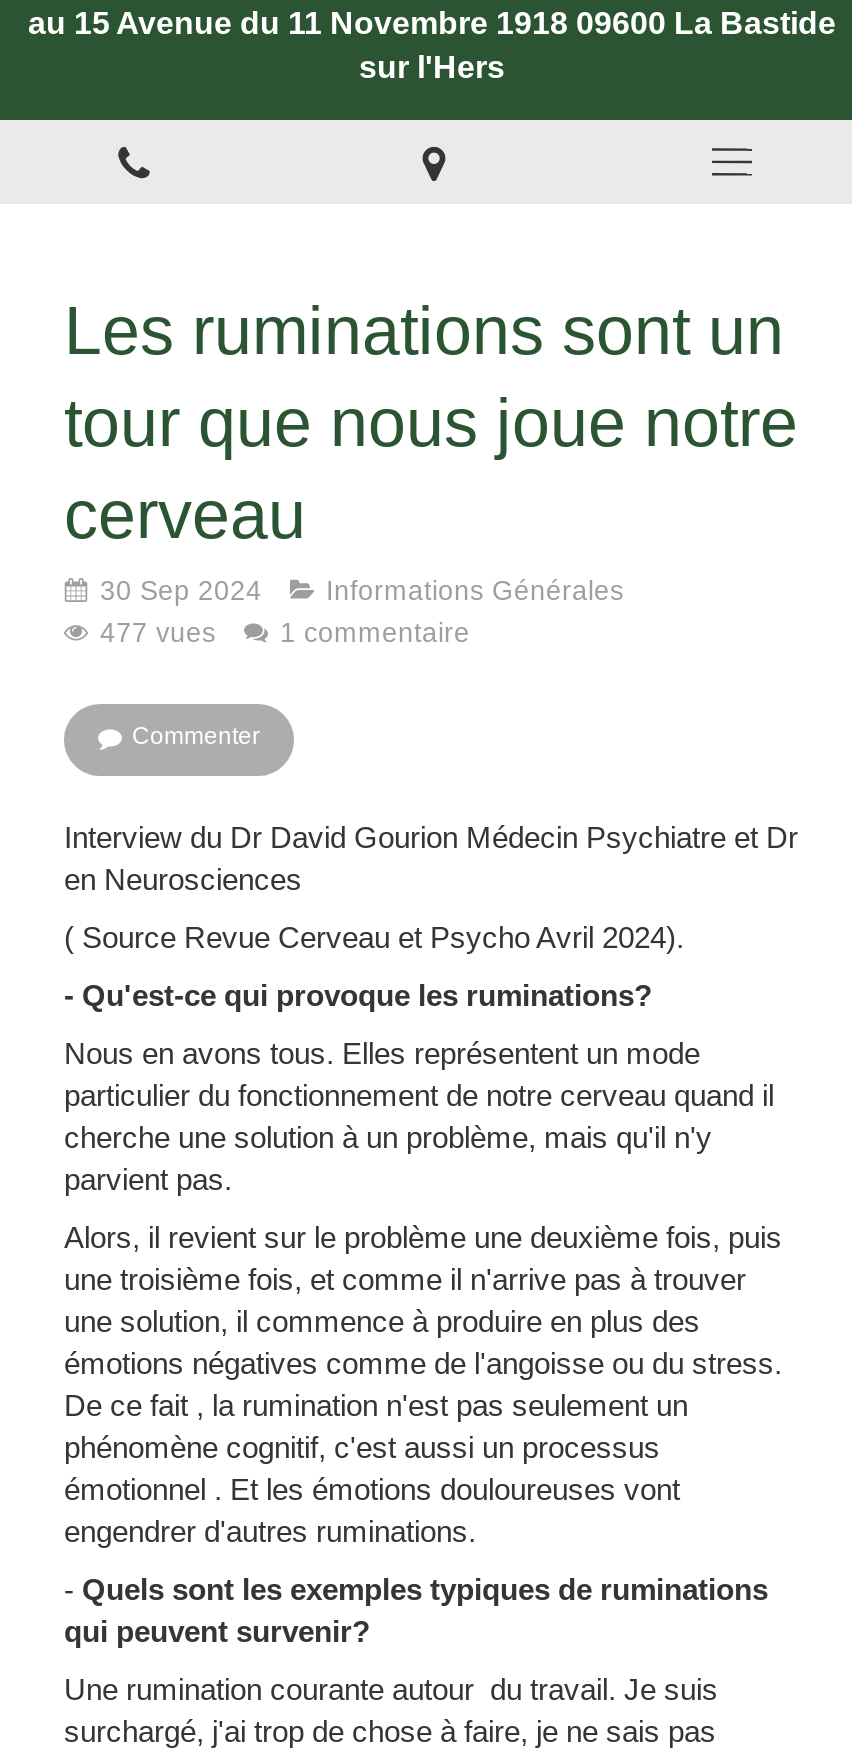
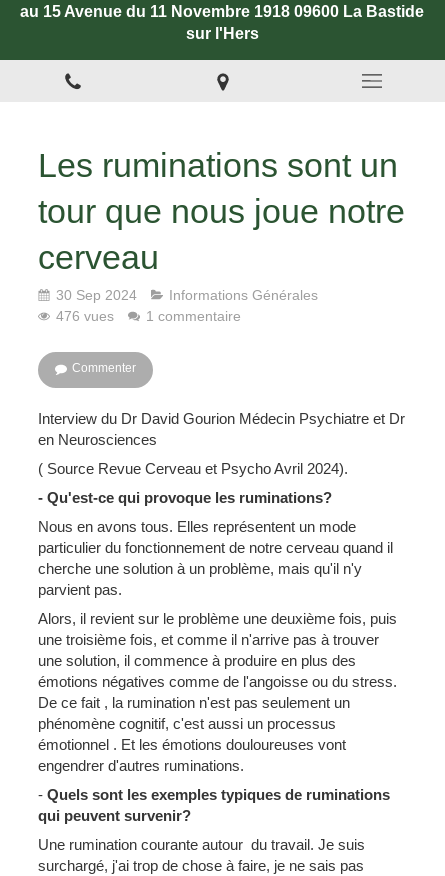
- 477 vues
+ 476 vues
